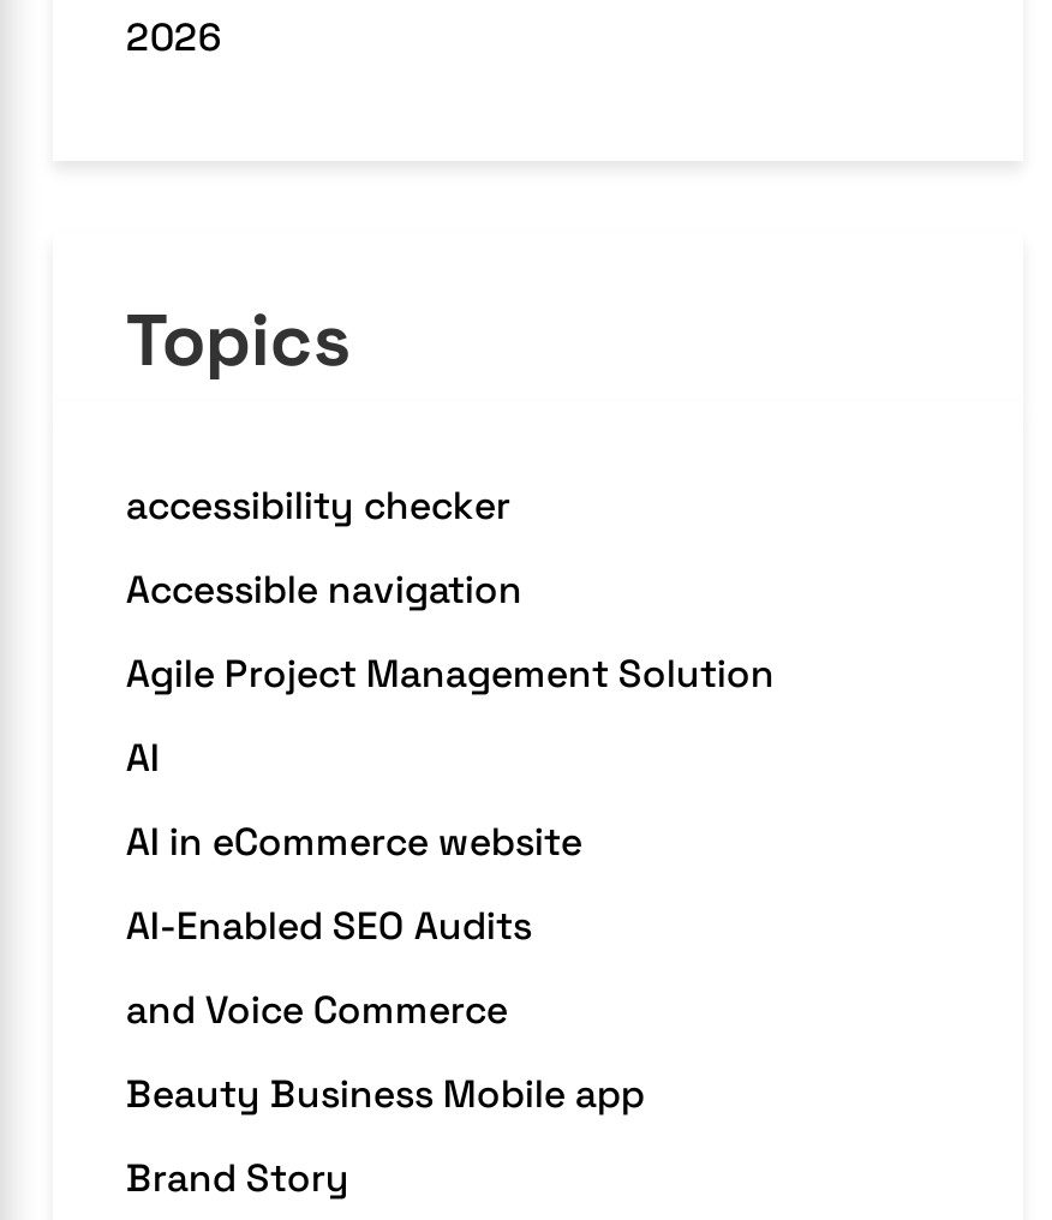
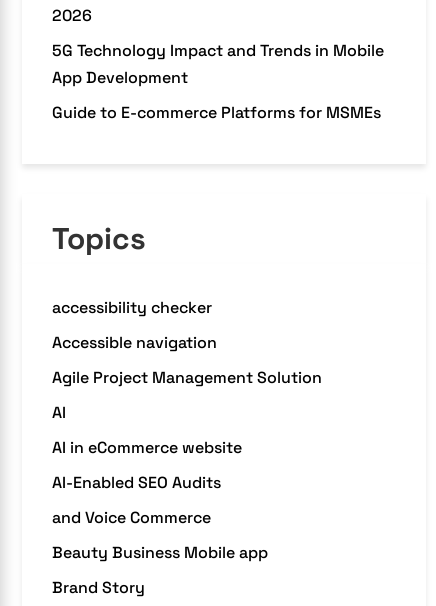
+ 5G Technology Impact and Trends in Mobile
+ App Development
+ Guide to E-commerce Platforms for MSMEs
